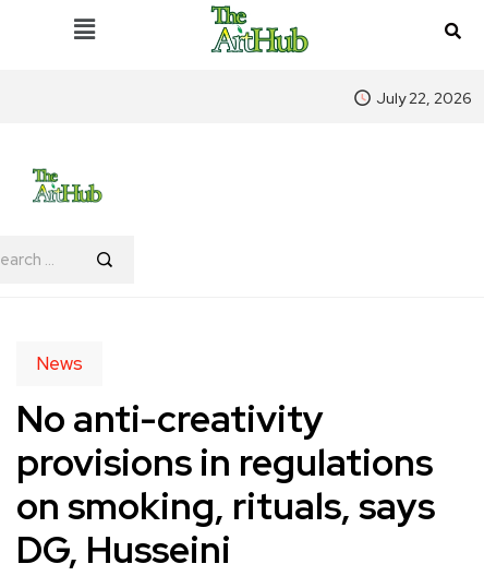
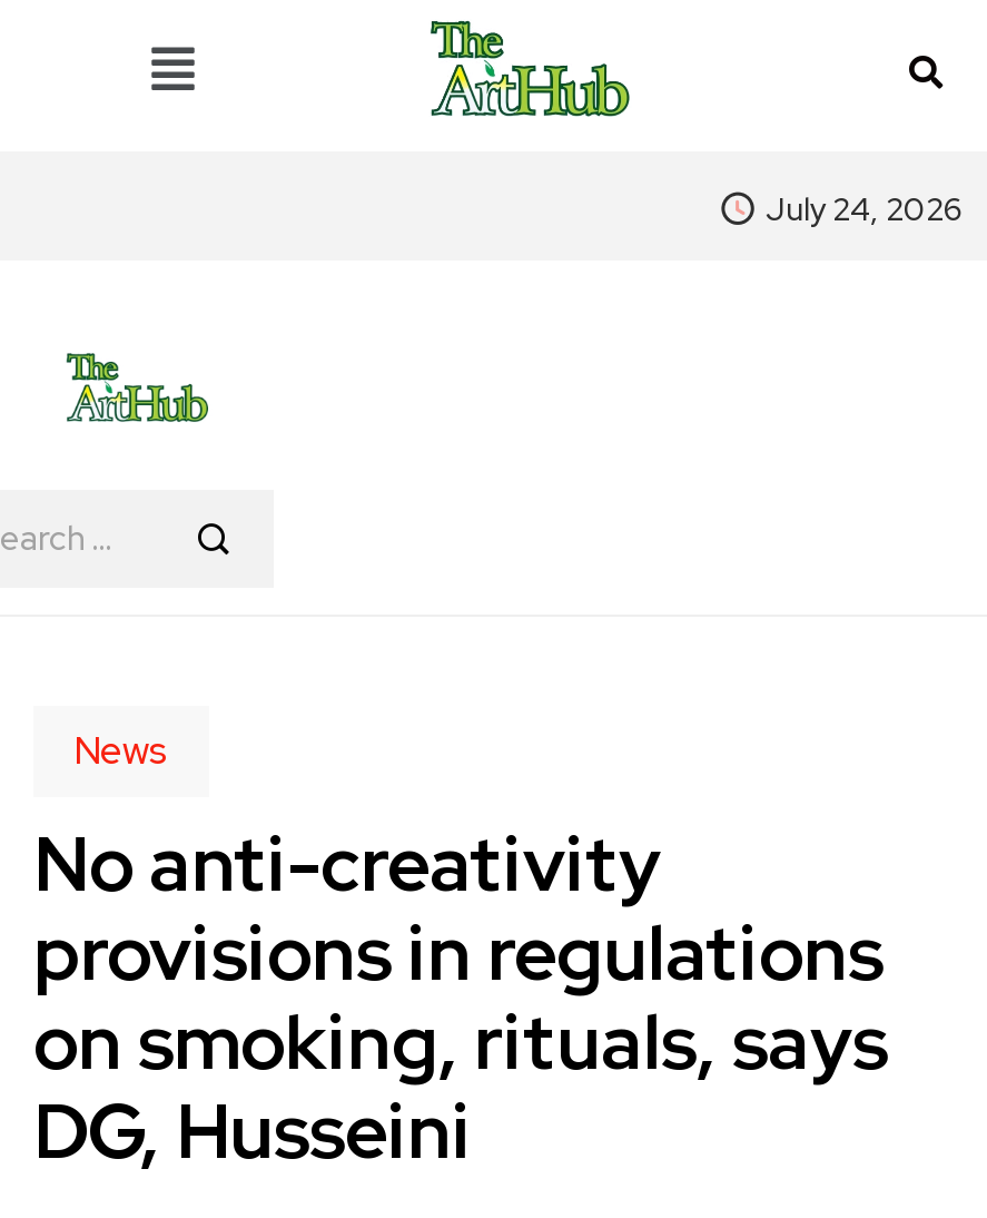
- July 22, 2026
+ July 24, 2026
